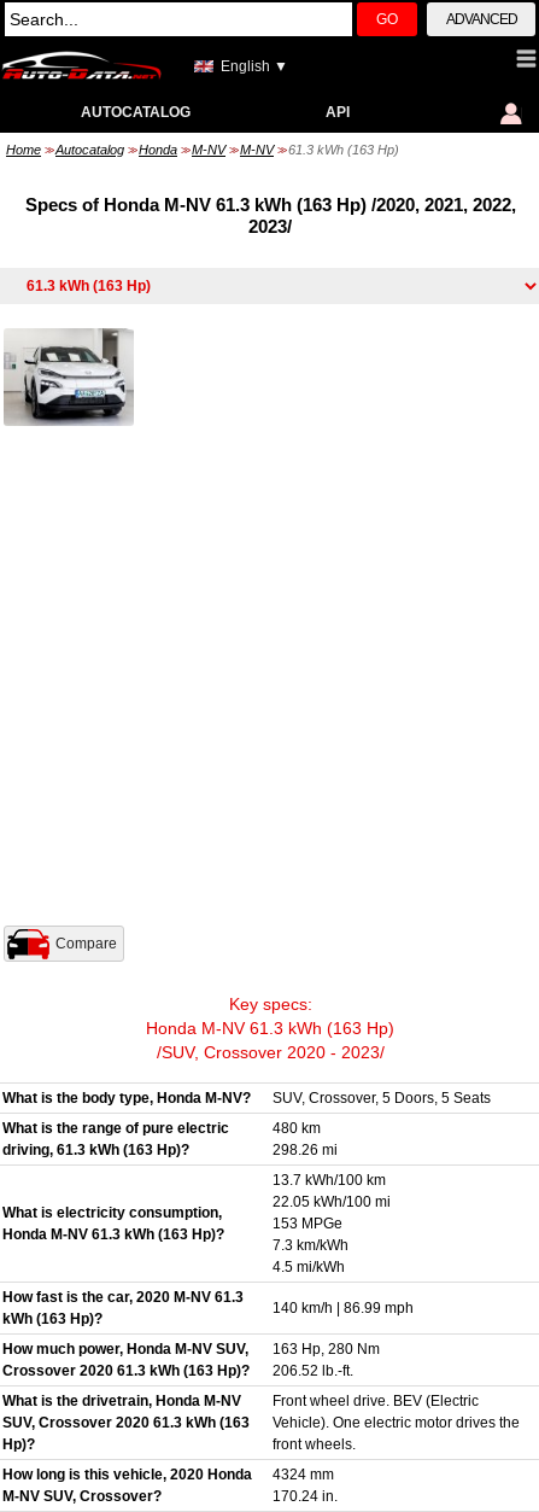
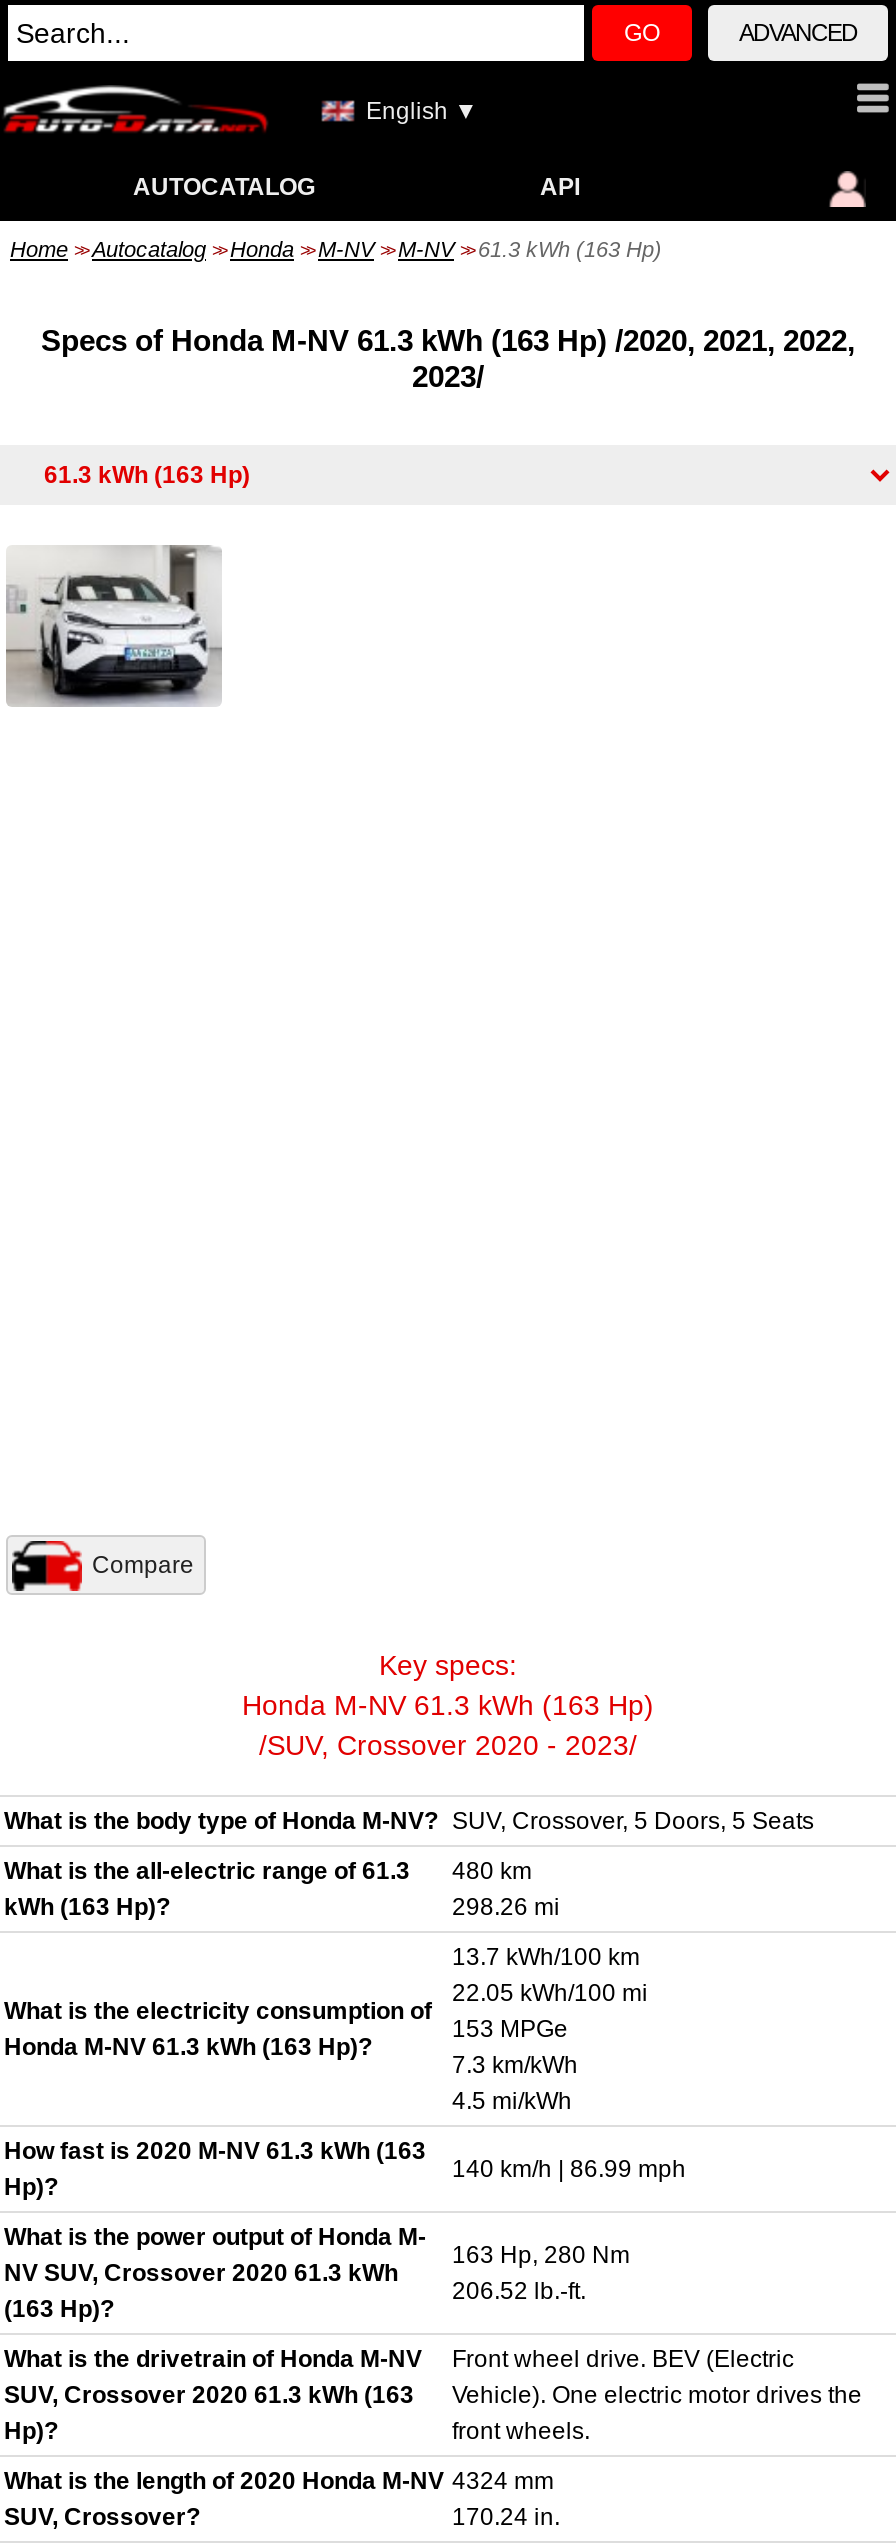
- What is the body type, Honda M-NV?
- SUV, Crossover, 5 Doors, 5 Seats
+ What is the body type of Honda M-NV? SUV, Crossover, 5 Doors, 5 Seats

- What is the range of pure electric
- driving, 61.3 kWh (163 Hp)?
+ What is the all-electric range of 61.3
+ kWh (163 Hp)?

- What is electricity consumption,
+ What is the electricity consumption of

- How fast is the car, 2020 M-NV 61.3
- kWh (163 Hp)?
+ How fast is 2020 M-NV 61.3 kWh (163
+ Hp)?

- How much power, Honda M-NV SUV,
- Crossover 2020 61.3 kWh (163 Hp)?
+ What is the power output of Honda M-
+ NV SUV, Crossover 2020 61.3 kWh
+ (163 Hp)?

- What is the drivetrain, Honda M-NV
+ What is the drivetrain of Honda M-NV

- How long is this vehicle, 2020 Honda
- M-NV SUV, Crossover?
+ What is the length of 2020 Honda M-NV
+ SUV, Crossover?
